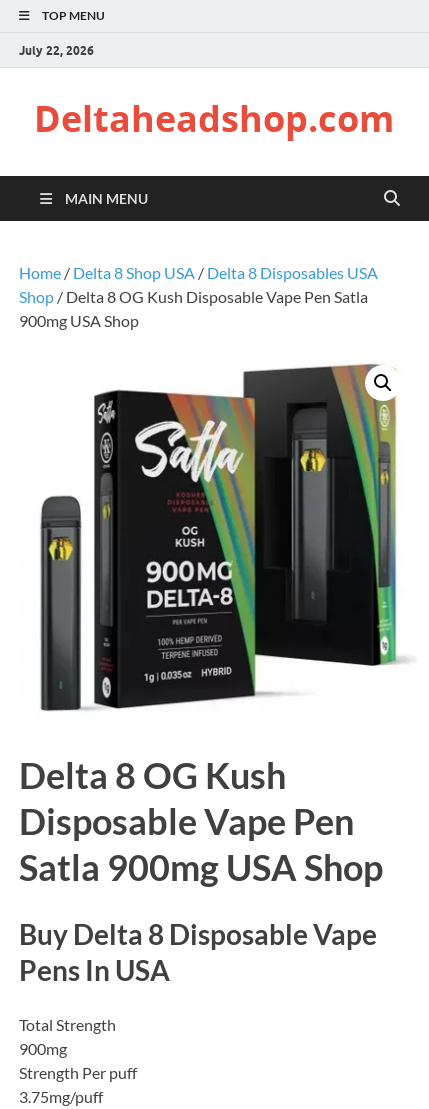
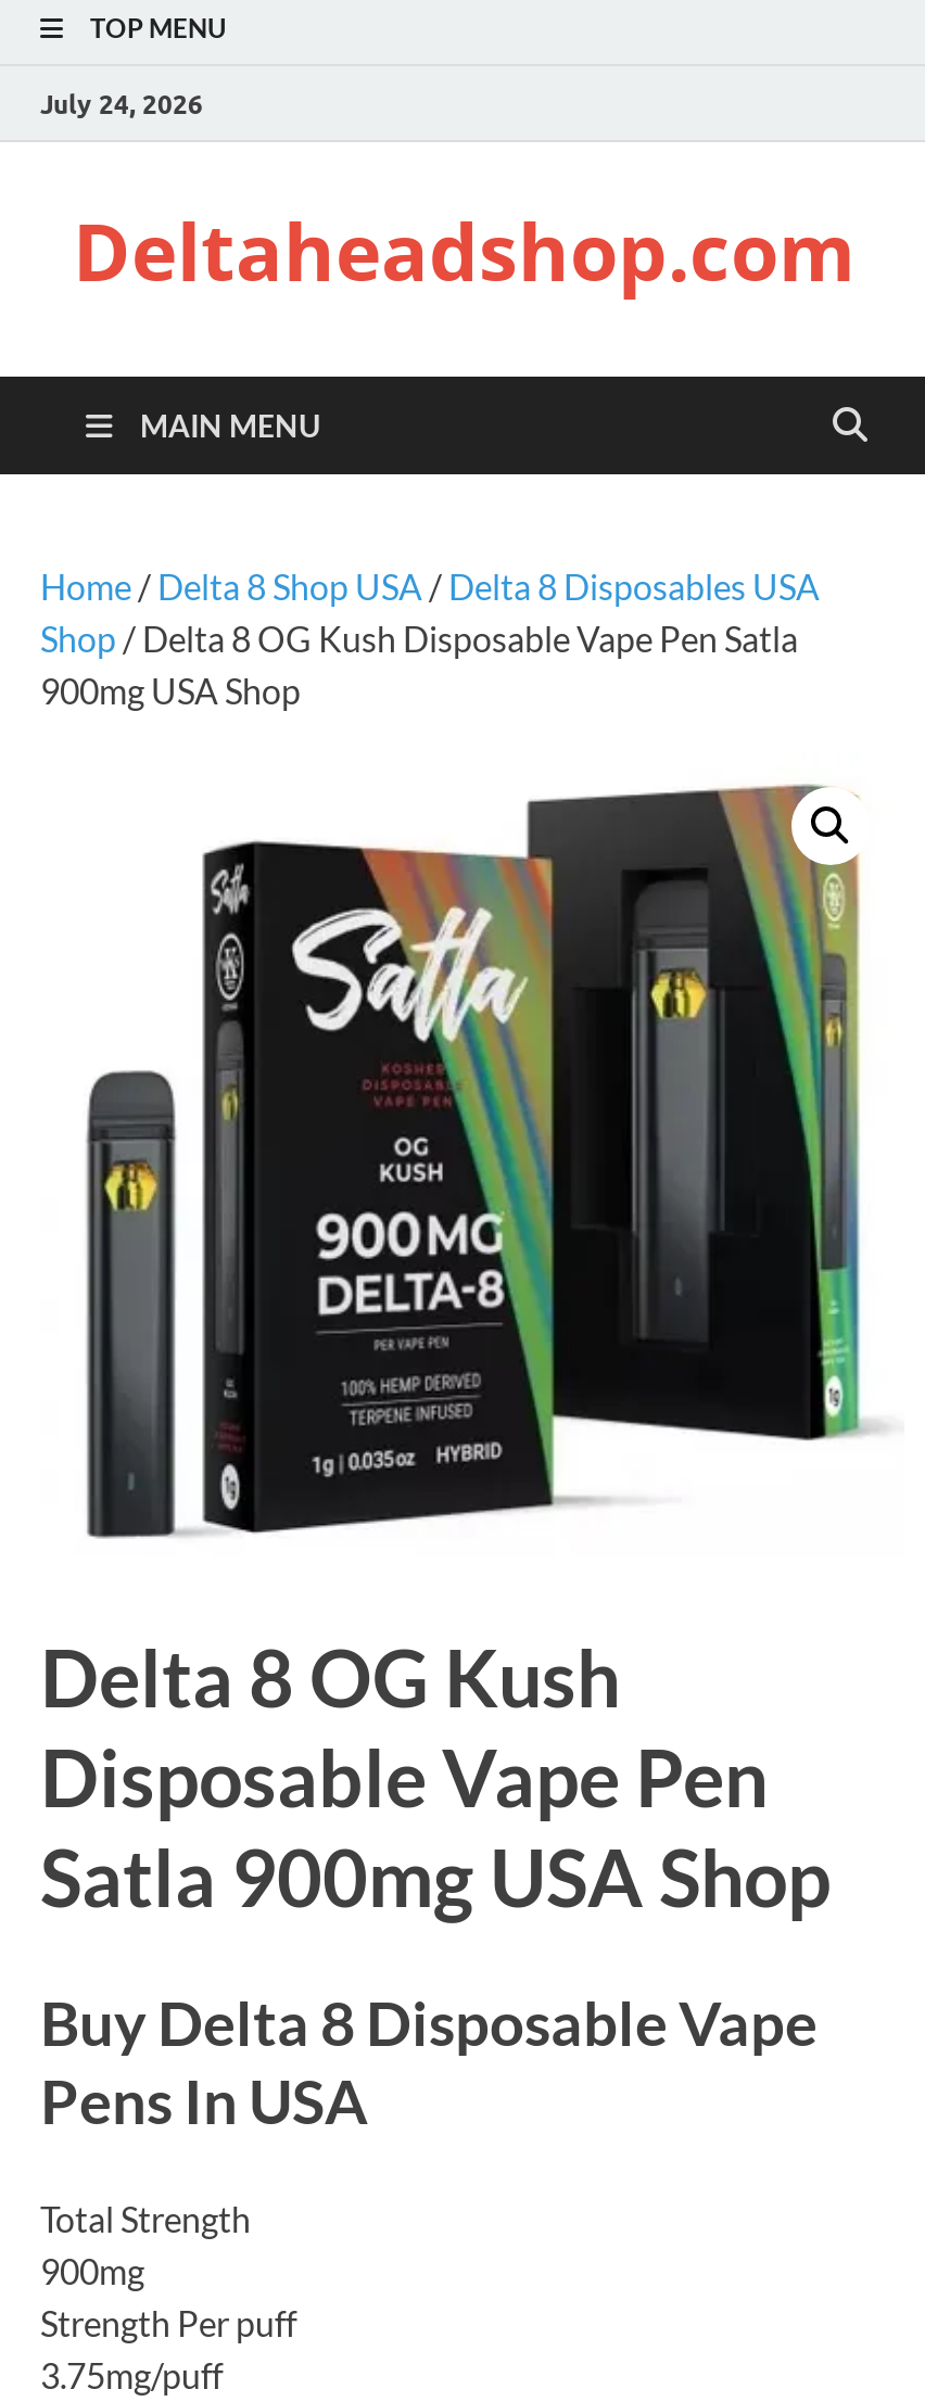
- July 22, 2026
+ July 24, 2026
